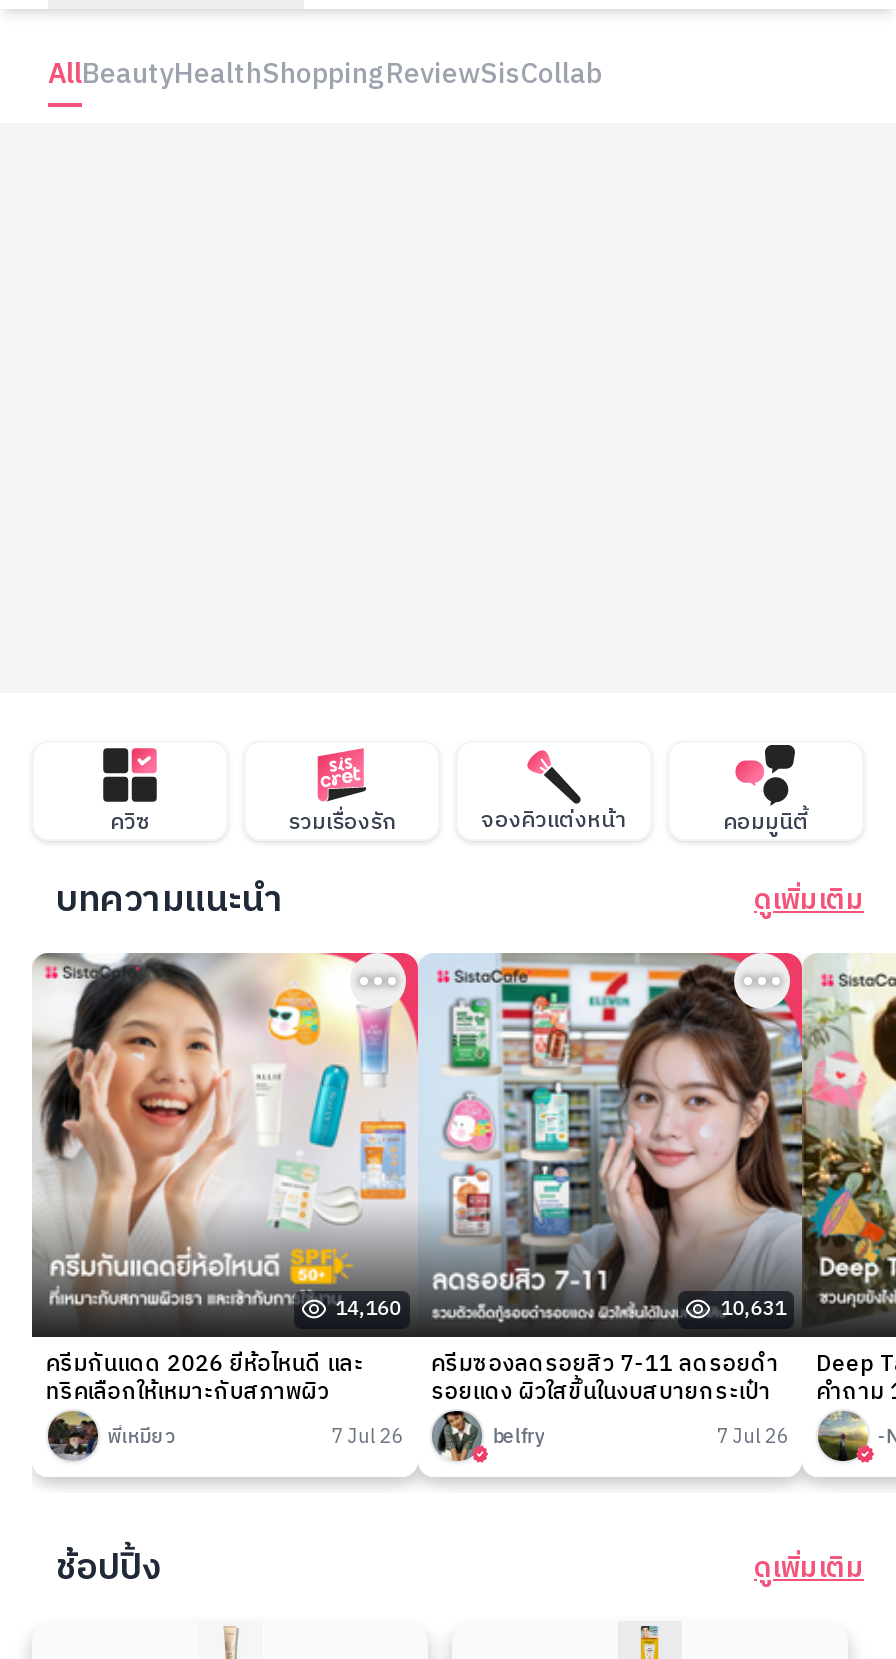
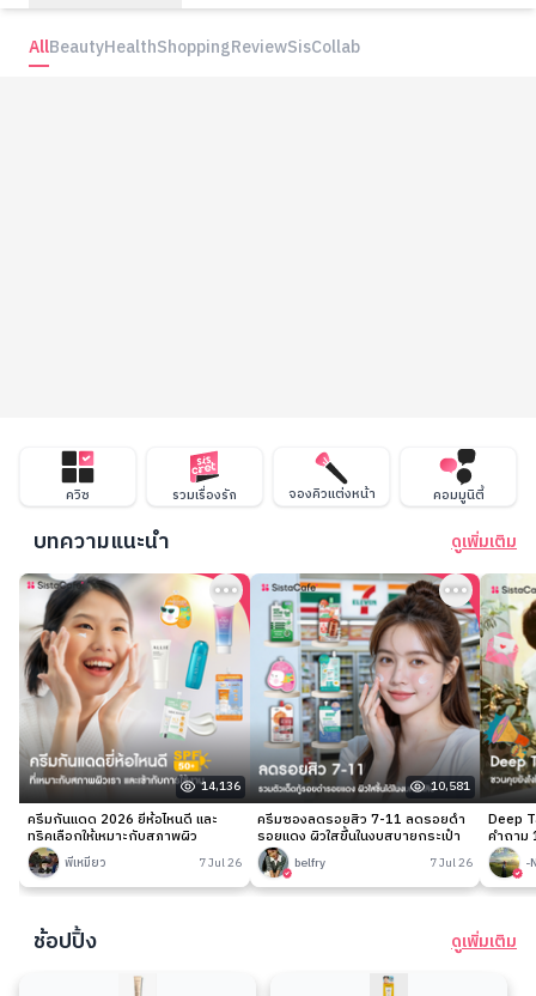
- 14,160
+ 14,136

- 10,631
+ 10,581
